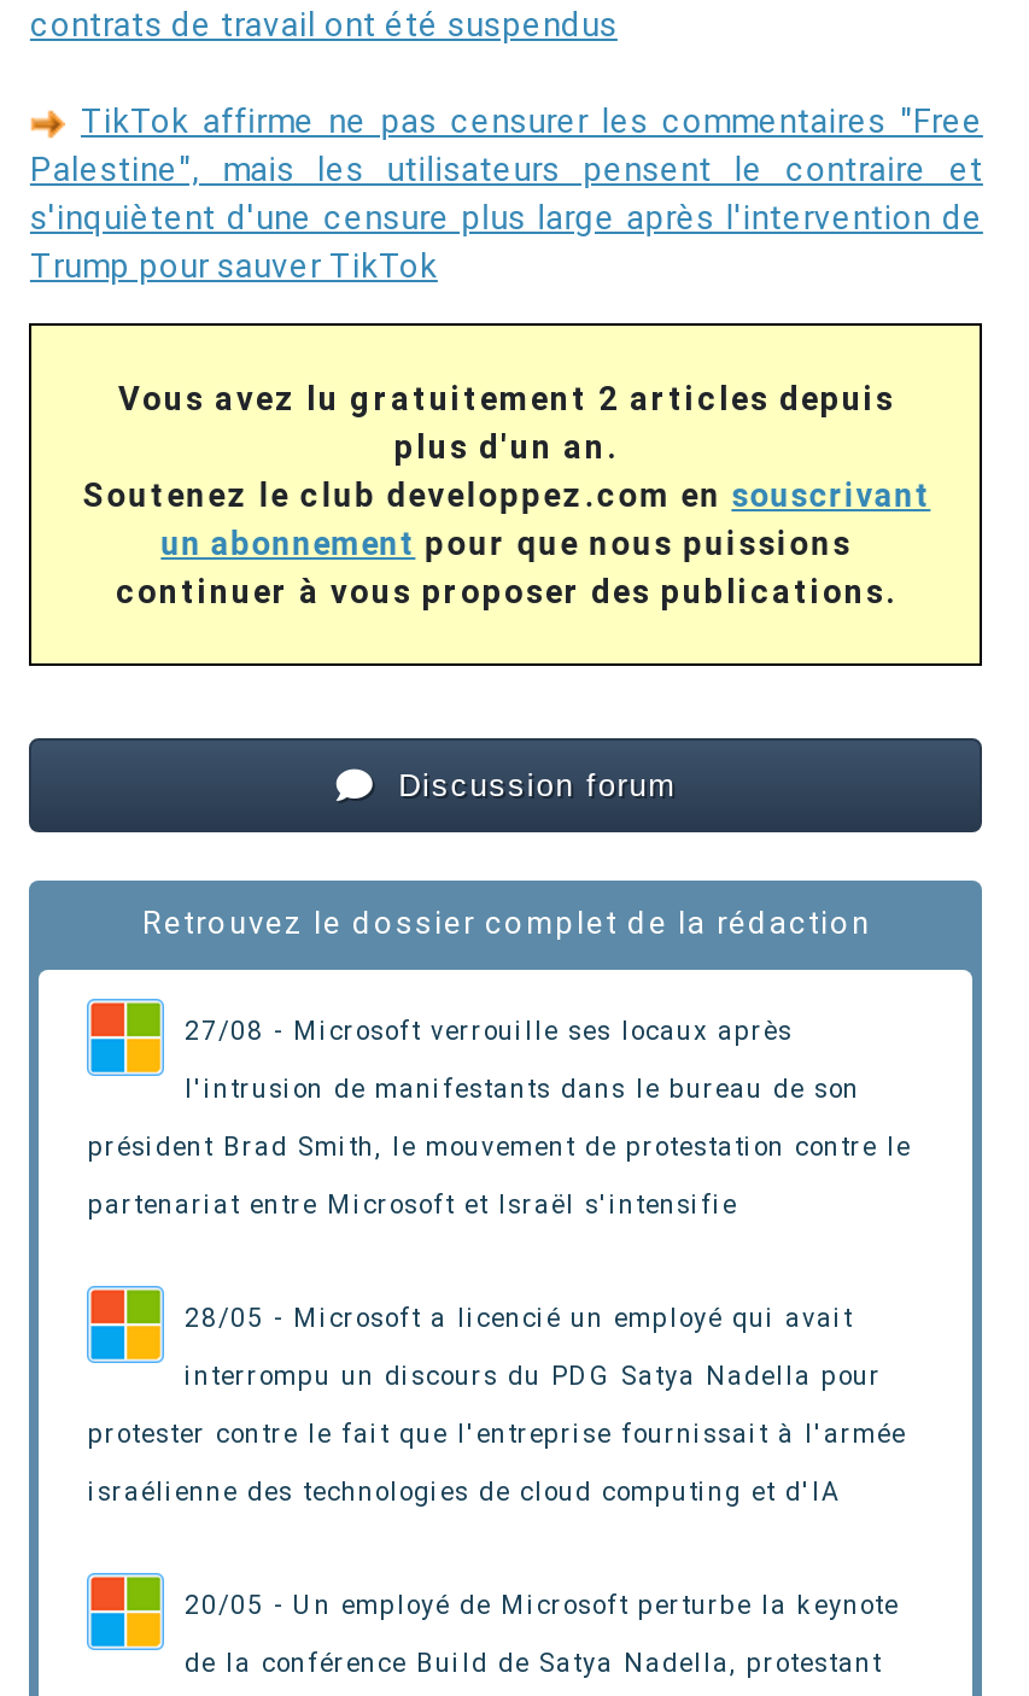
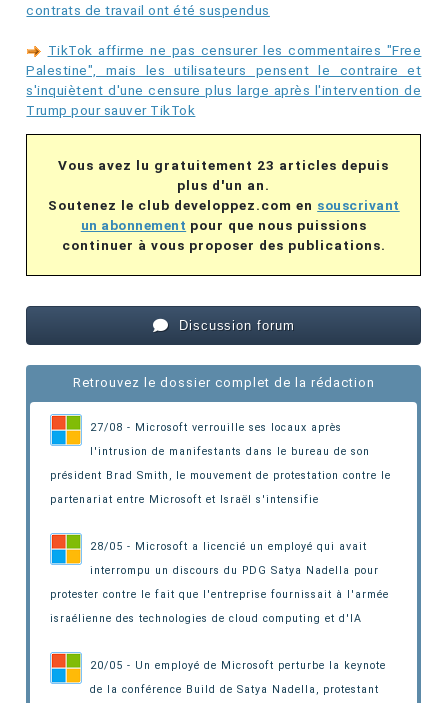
- Vous avez lu gratuitement 2 articles depuis
+ Vous avez lu gratuitement 23 articles depuis
